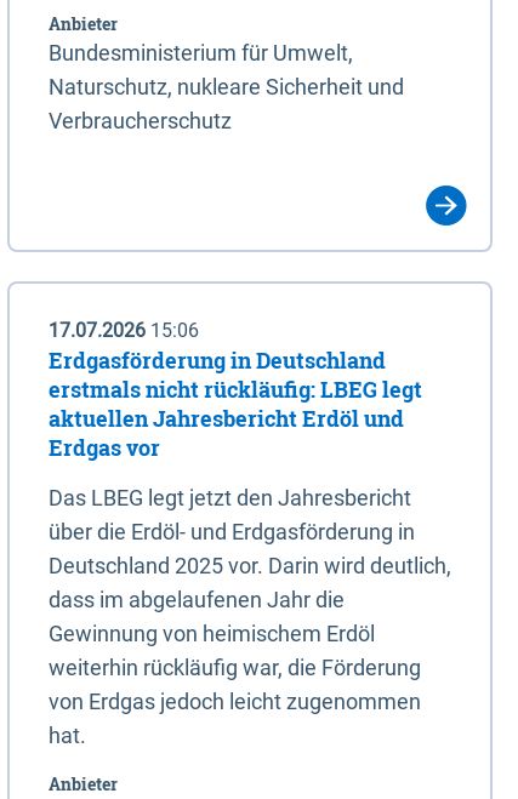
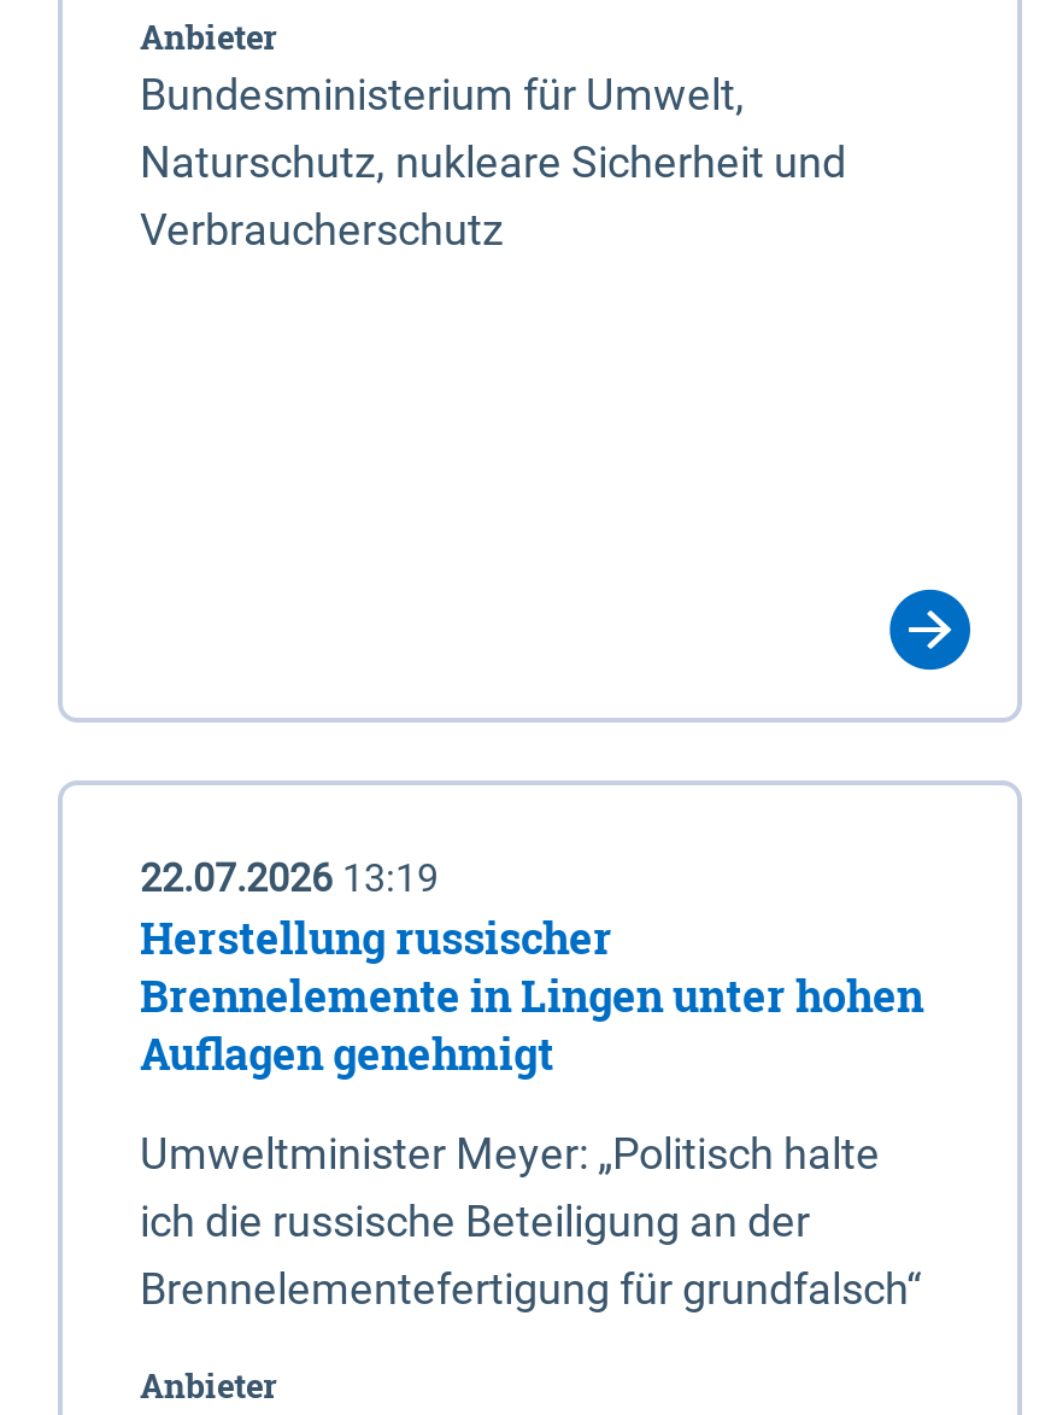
moved down: [image]

- 17.07.2026 15:06
- Erdgasförderung in Deutschland
- erstmals nicht rückläufig: LBEG legt
- aktuellen Jahresbericht Erdöl und
- Erdgas vor
+ 22.07.2026 13:19
+ Herstellung russischer
+ Brennelemente in Lingen unter hohen
+ Auflagen genehmigt

- Das LBEG legt jetzt den Jahresbericht
- über die Erdöl- und Erdgasförderung in
- Deutschland 2025 vor. Darin wird deutlich,
- dass im abgelaufenen Jahr die
- Gewinnung von heimischem Erdöl
- weiterhin rückläufig war, die Förderung
- von Erdgas jedoch leicht zugenommen
- hat.
+ Umweltminister Meyer: „Politisch halte
+ ich die russische Beteiligung an der
+ Brennelementefertigung für grundfalsch“
